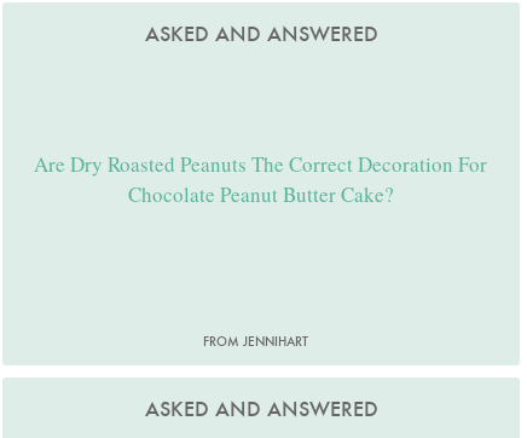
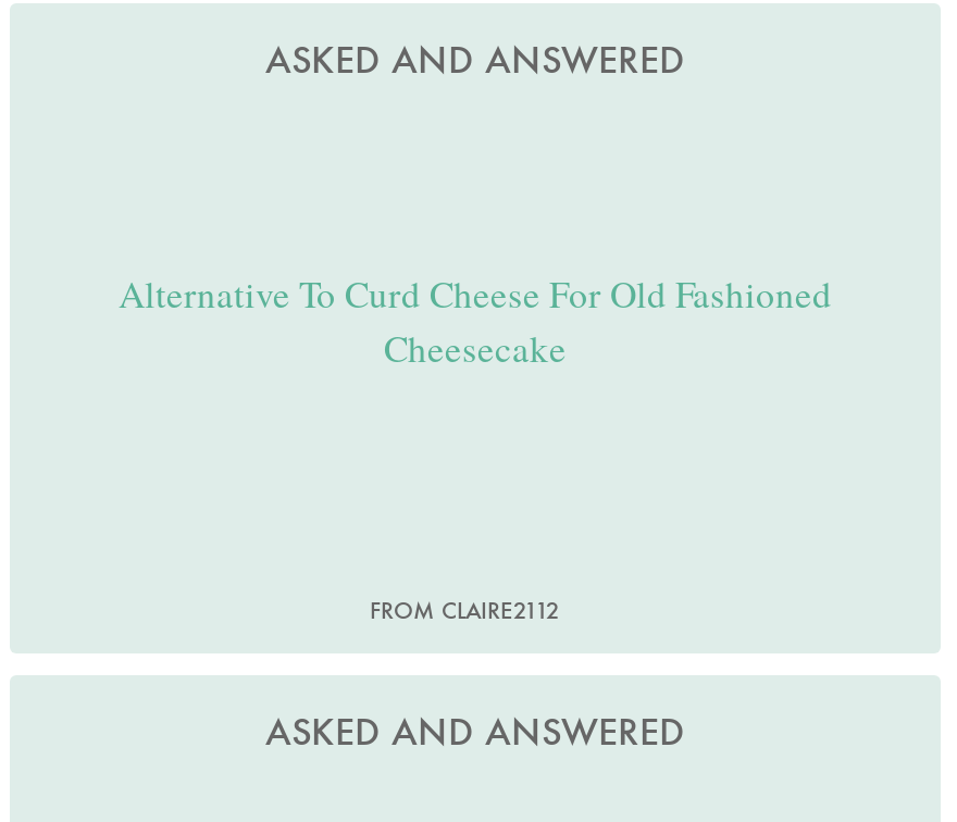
- Are Dry Roasted Peanuts The Correct Decoration For
- Chocolate Peanut Butter Cake?
+ Alternative To Curd Cheese For Old Fashioned
+ Cheesecake

- FROM JENNIHART
+ FROM CLAIRE2112
